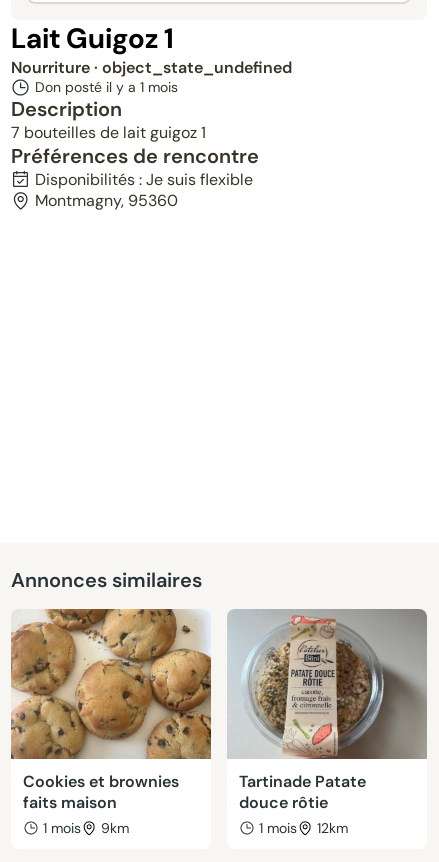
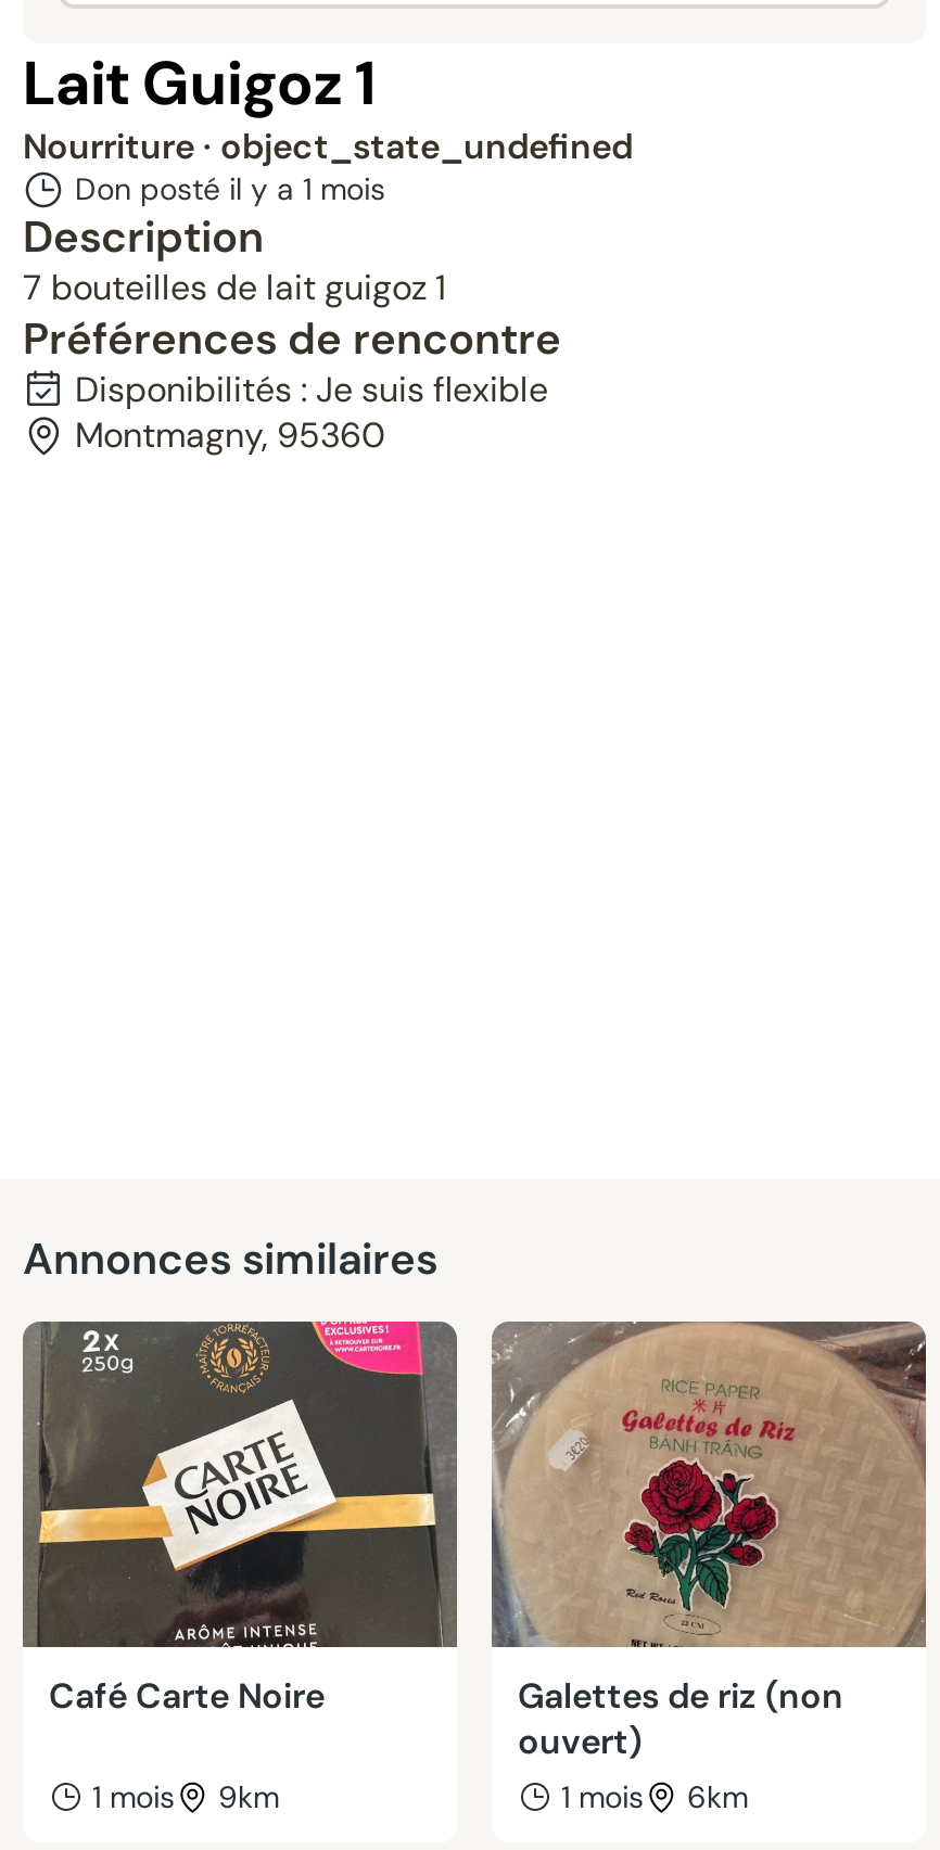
- [image]
- Cookies et brownies
- faits maison
+ [image]
+ Café Carte Noire

- [image]
- Tartinade Patate
- douce rôtie
+ [image]
+ Galettes de riz (non
+ ouvert)

- 1 mois 12km
+ 1 mois 6km
